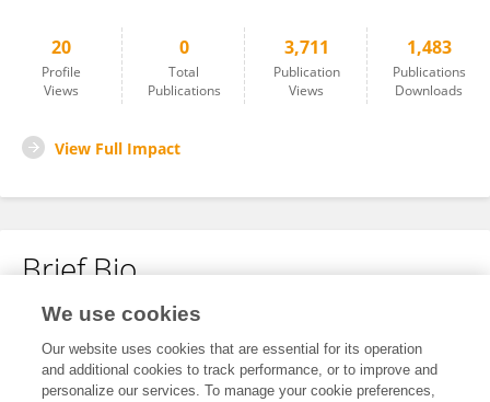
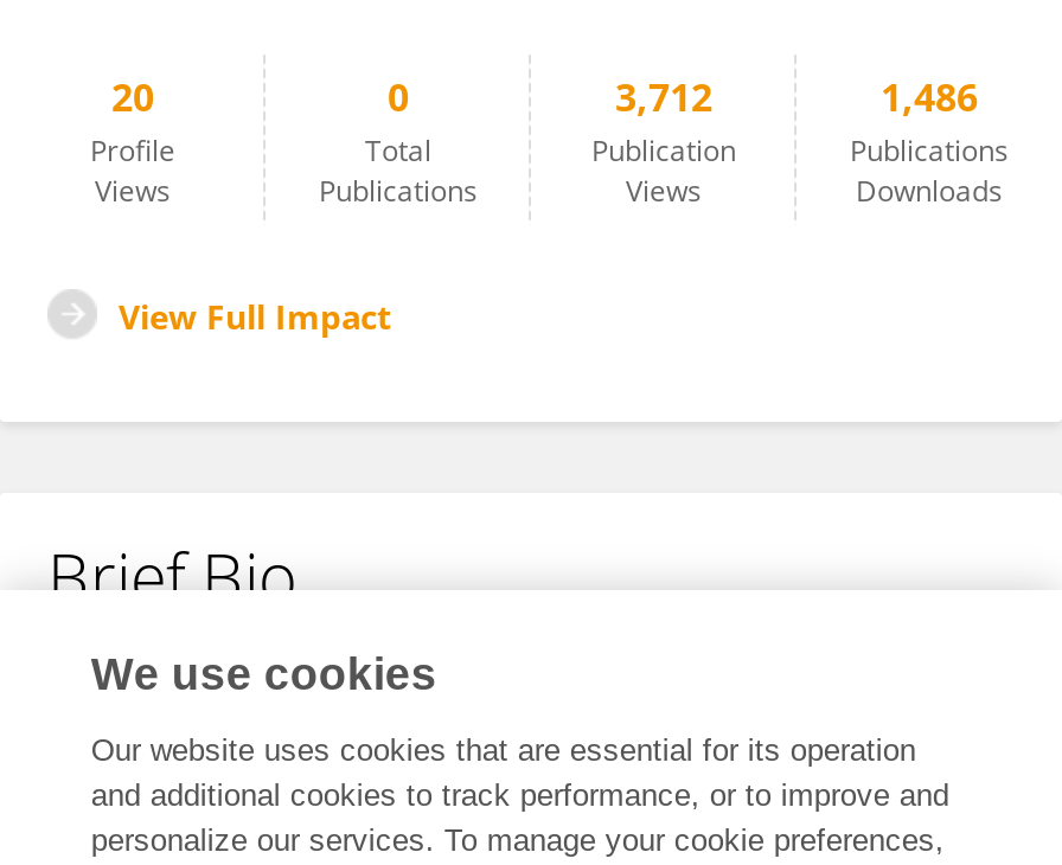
- 3,711
+ 3,712

- 1,483
+ 1,486
